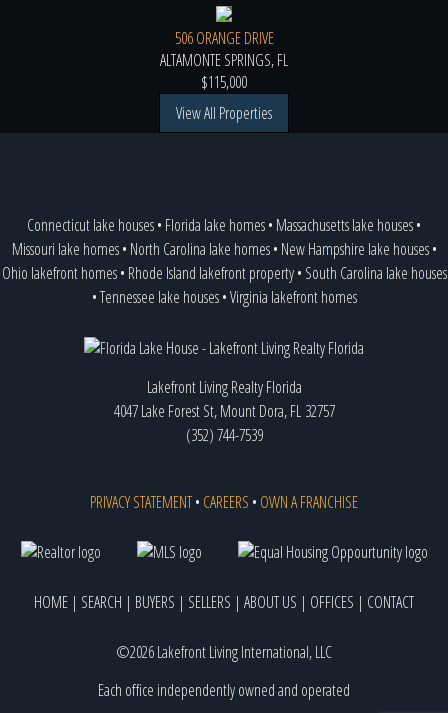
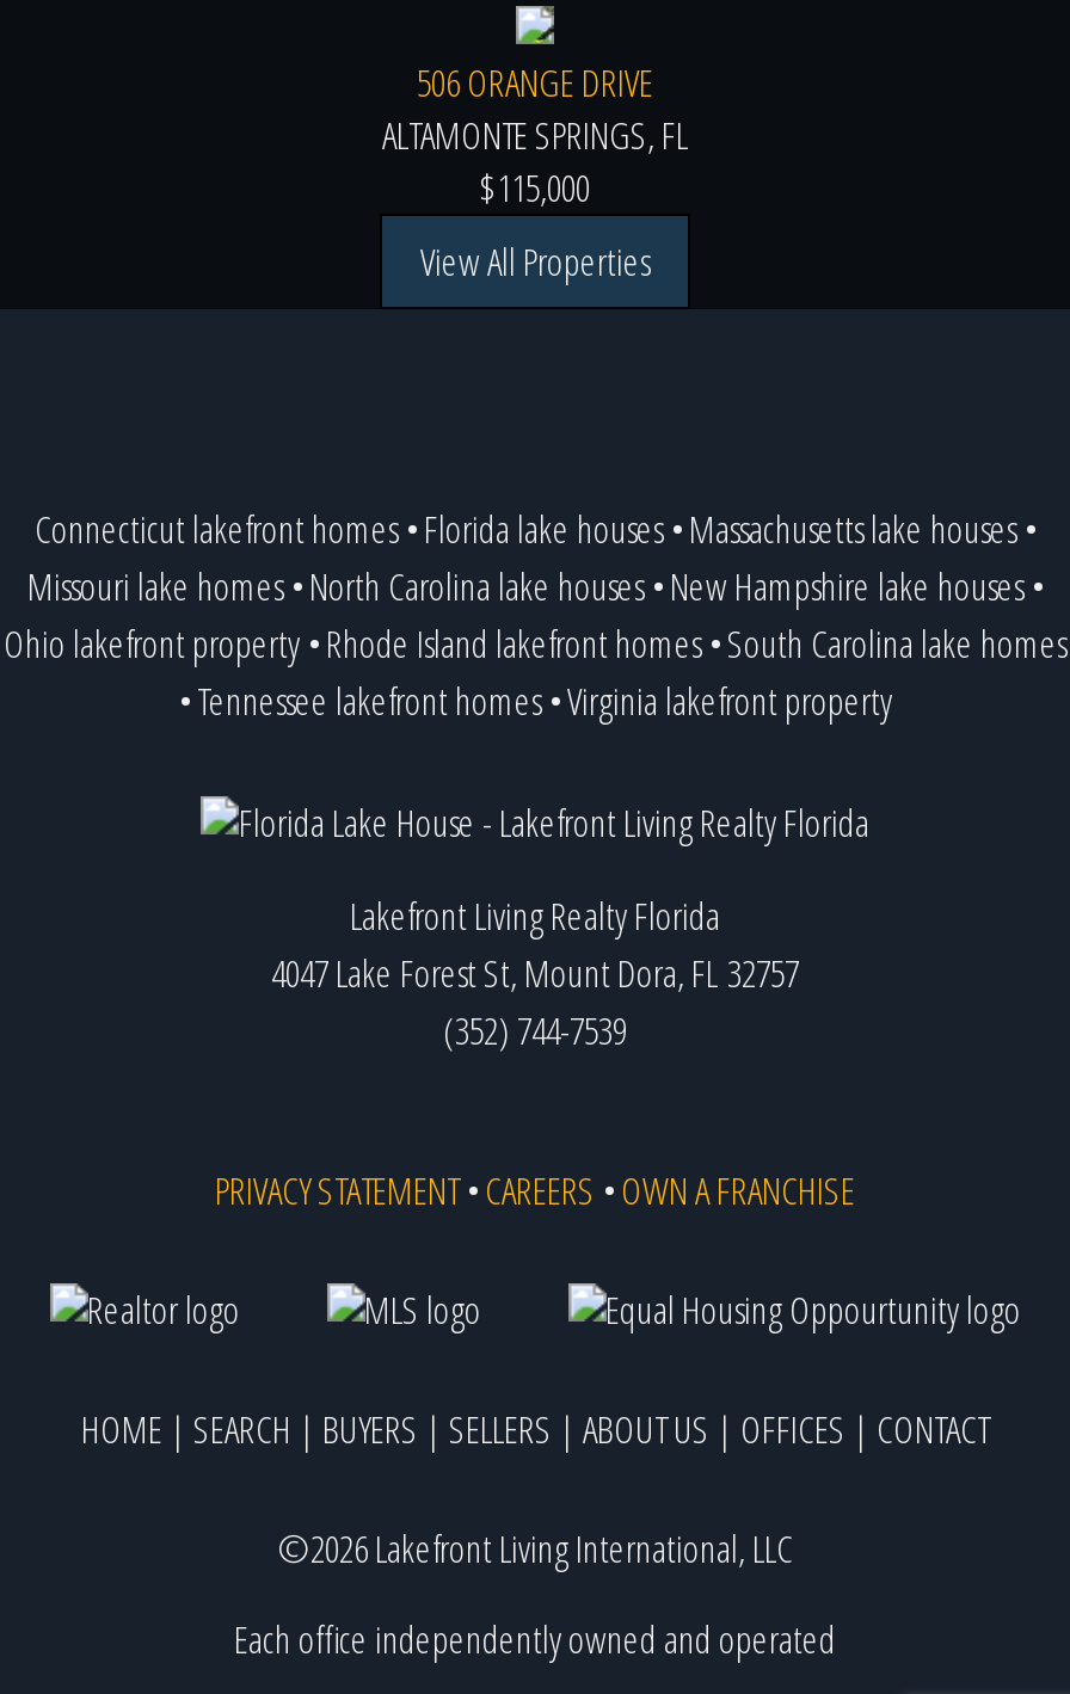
- Connecticut lake houses • Florida lake homes • Massachusetts lake houses •
+ Connecticut lakefront homes • Florida lake houses • Massachusetts lake houses •

- Missouri lake homes • North Carolina lake homes • New Hampshire lake houses •
+ Missouri lake homes • North Carolina lake houses • New Hampshire lake houses •

- Ohio lakefront homes • Rhode Island lakefront property •South Carolina lake houses
+ Ohio lakefront property • Rhode Island lakefront homes •South Carolina lake homes

- •Tennessee lake houses •Virginia lakefront homes
+ •Tennessee lakefront homes •Virginia lakefront property
